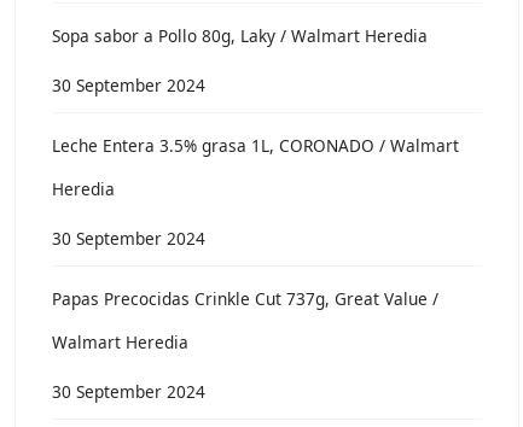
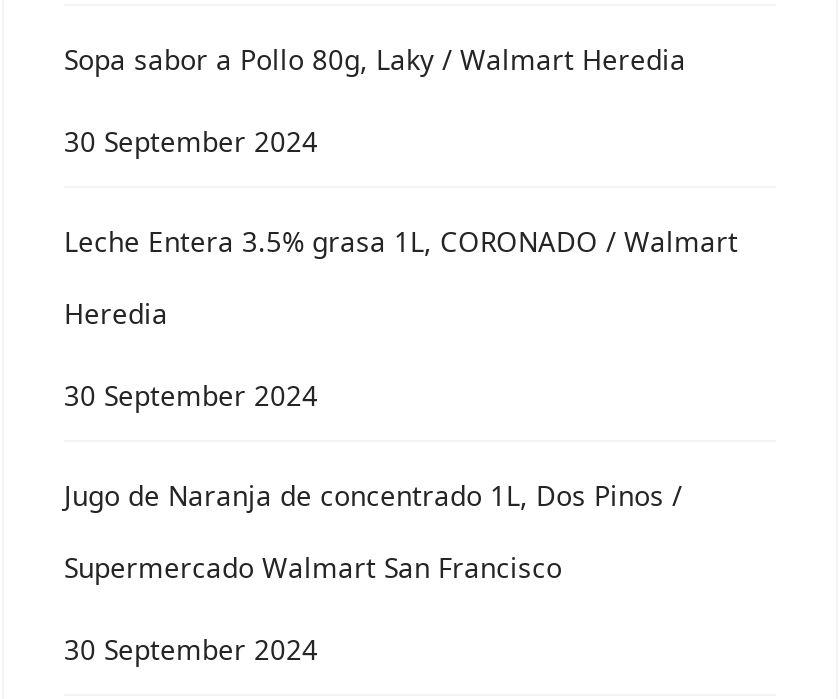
- Papas Precocidas Crinkle Cut 737g, Great Value /
+ Jugo de Naranja de concentrado 1L, Dos Pinos /

- Walmart Heredia
+ Supermercado Walmart San Francisco
